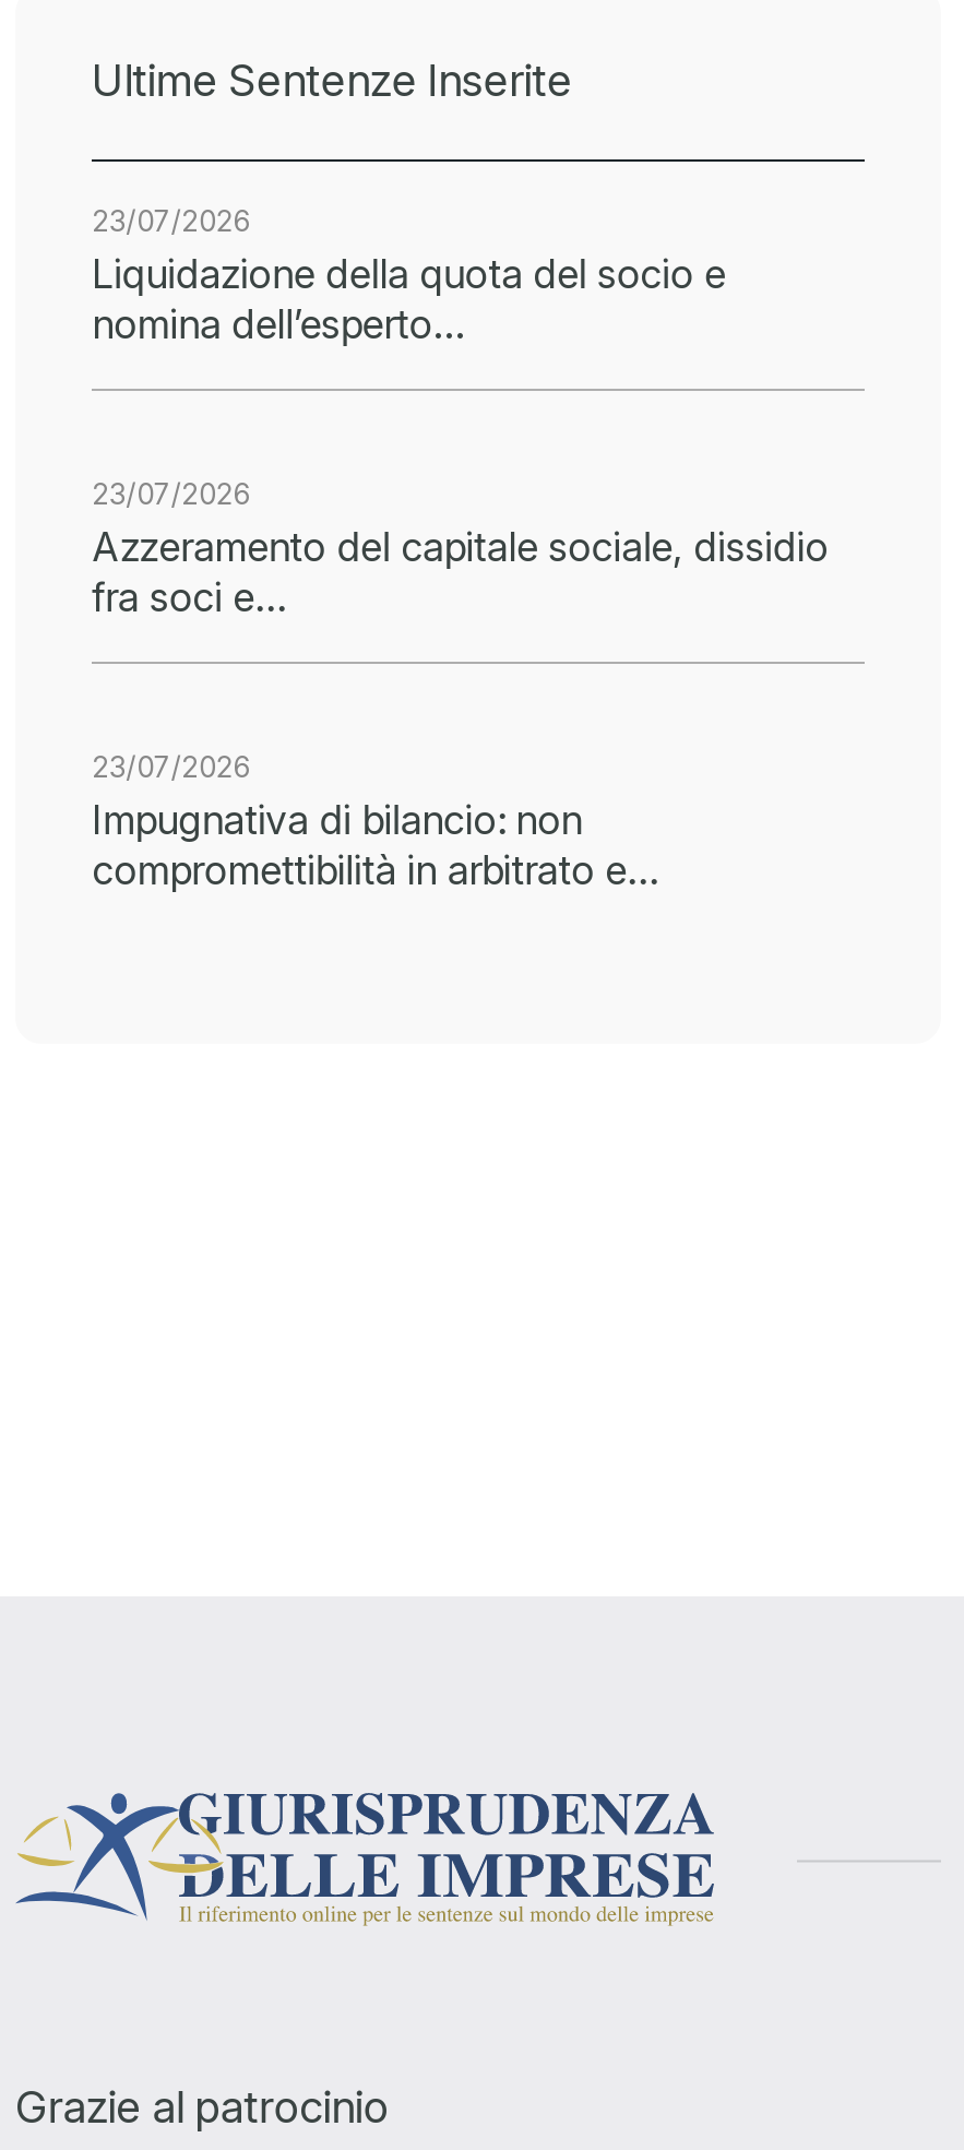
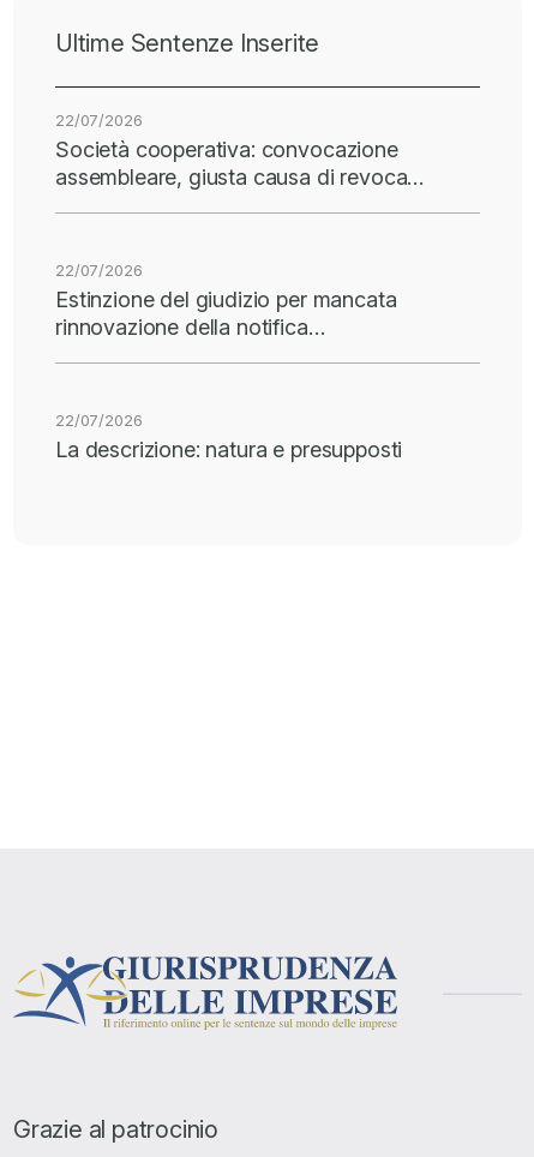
- 23/07/2026
- Liquidazione della quota del socio e
- nomina dell’esperto…
+ 22/07/2026
+ Società cooperativa: convocazione
+ assembleare, giusta causa di revoca…

- 23/07/2026
- Azzeramento del capitale sociale, dissidio
- fra soci e…
+ 22/07/2026
+ Estinzione del giudizio per mancata
+ rinnovazione della notifica…

- 23/07/2026
- Impugnativa di bilancio: non
- compromettibilità in arbitrato e…
+ 22/07/2026
+ La descrizione: natura e presupposti
